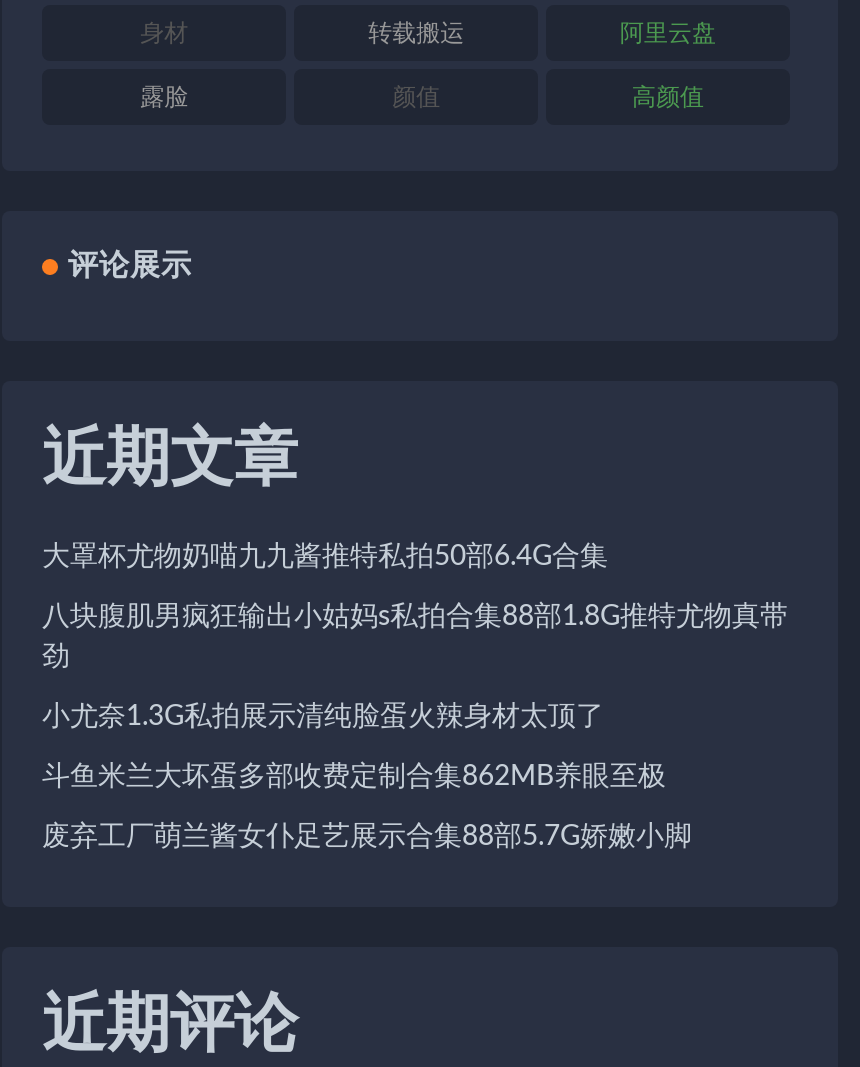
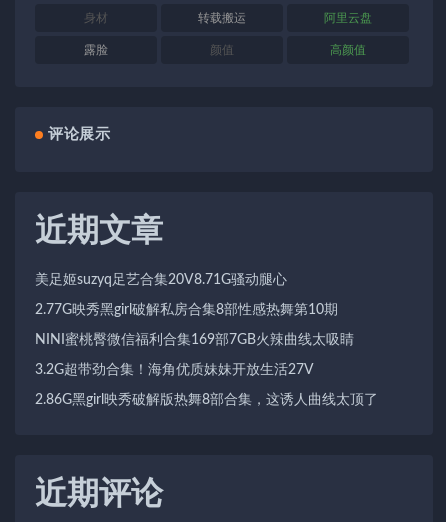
- 大罩杯尤物奶喵九九酱推特私拍50部6.4G合集
+ 美足姬suzyq足艺合集20V8.71G骚动腿心

- 八块腹肌男疯狂输出小姑妈s私拍合集88部1.8G推特尤物真带
- 劲
+ 2.77G映秀黑girl破解私房合集8部性感热舞第10期

- 小尤奈1.3G私拍展示清纯脸蛋火辣身材太顶了
+ NINI蜜桃臀微信福利合集169部7GB火辣曲线太吸睛

- 斗鱼米兰大坏蛋多部收费定制合集862MB养眼至极
+ 3.2G超带劲合集！海角优质妹妹开放生活27V

- 废弃工厂萌兰酱女仆足艺展示合集88部5.7G娇嫩小脚
+ 2.86G黑girl映秀破解版热舞8部合集，这诱人曲线太顶了
